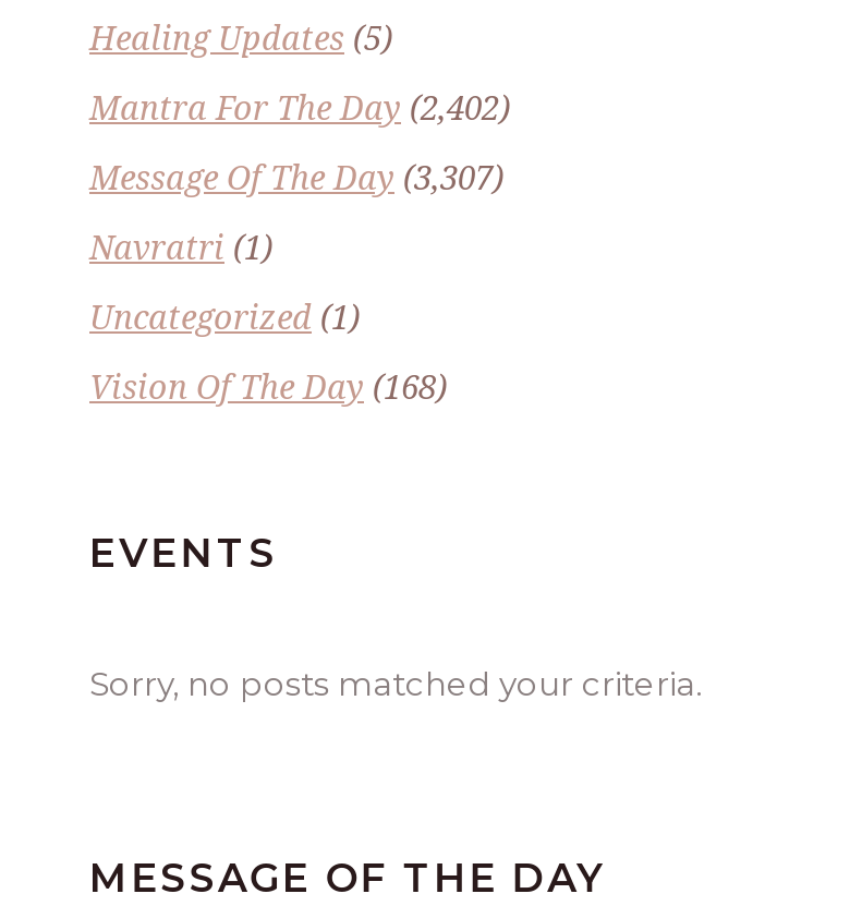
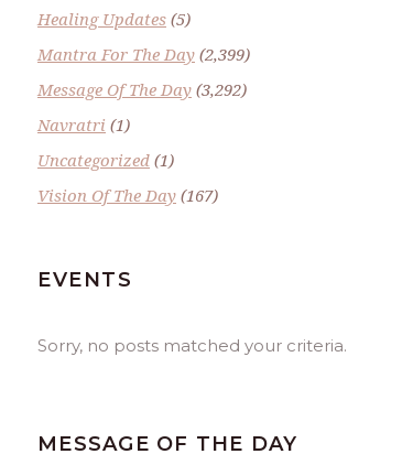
- Mantra For The Day (2,402)
+ Mantra For The Day (2,399)

- Message Of The Day (3,307)
+ Message Of The Day (3,292)

- Vision Of The Day (168)
+ Vision Of The Day (167)
